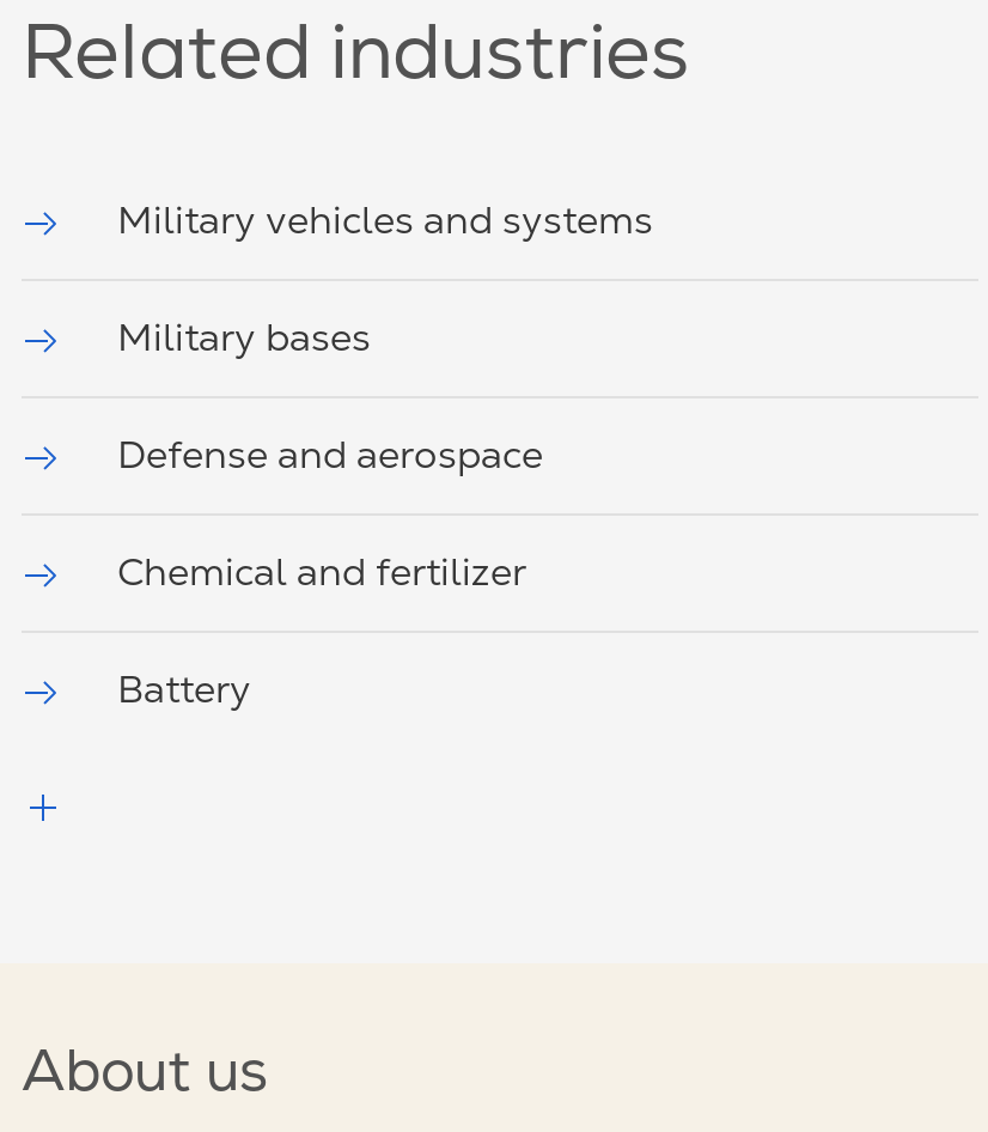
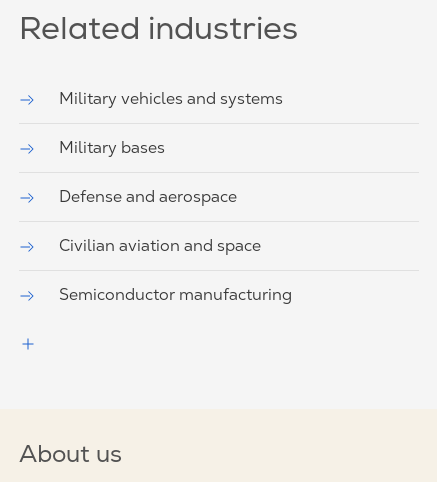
- Chemical and fertilizer
+ Civilian aviation and space

- Battery
+ Semiconductor manufacturing
